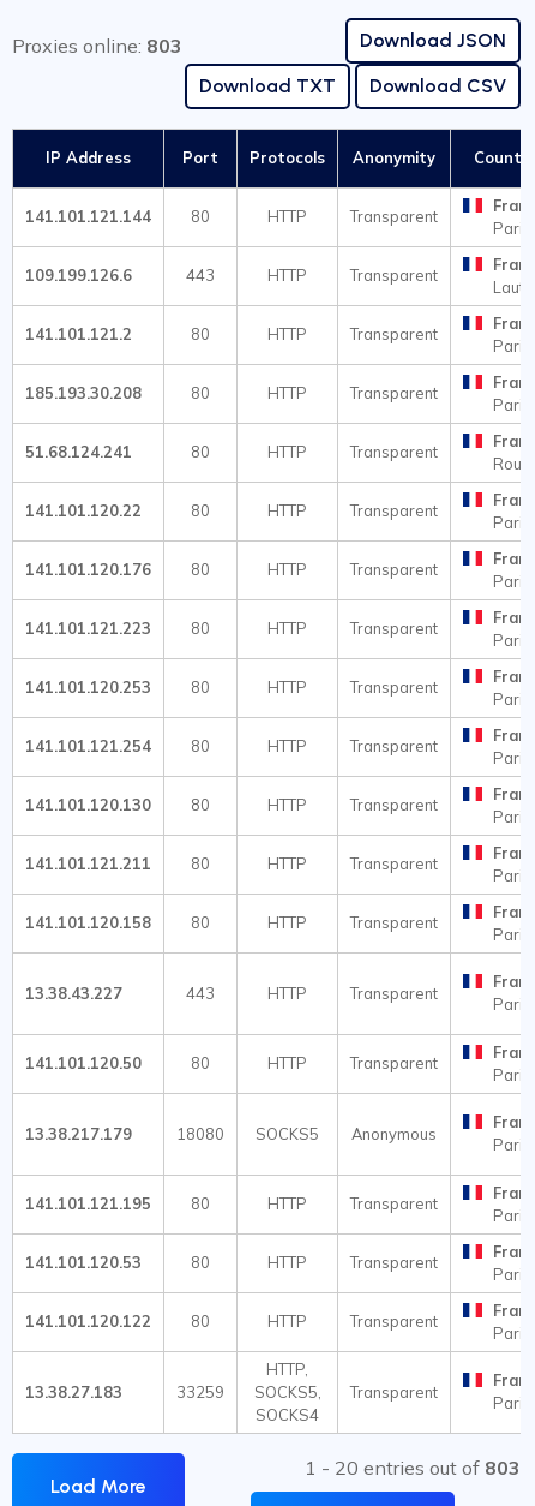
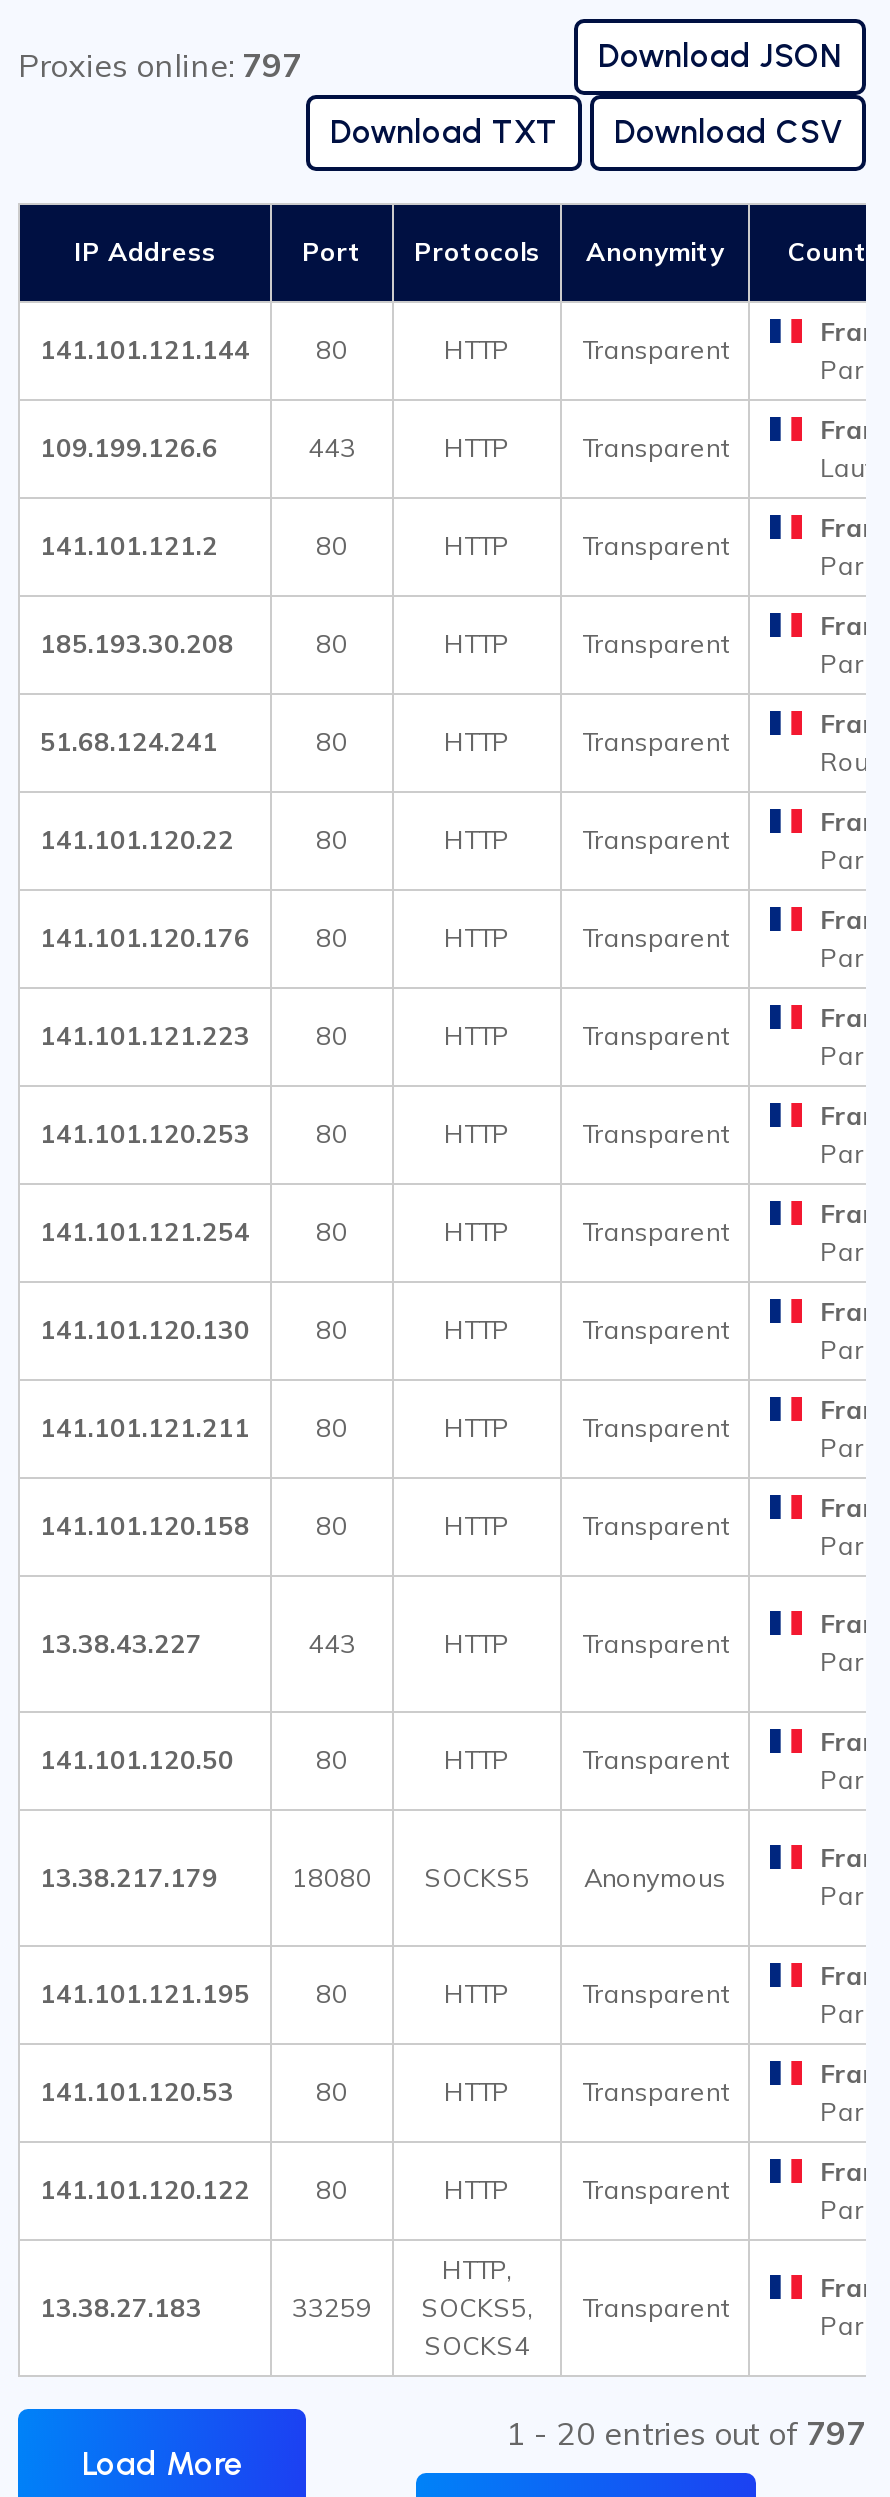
- Proxies online: 803
+ Proxies online: 797

- 1 - 20 entries out of 803
+ 1 - 20 entries out of 797
